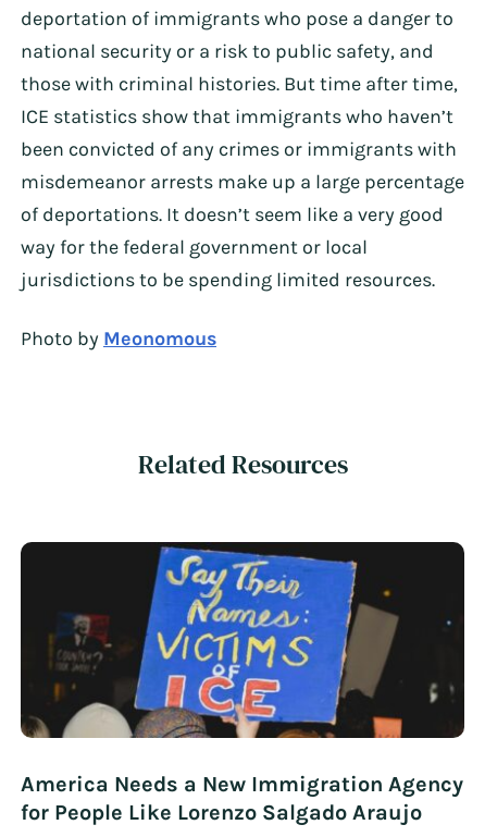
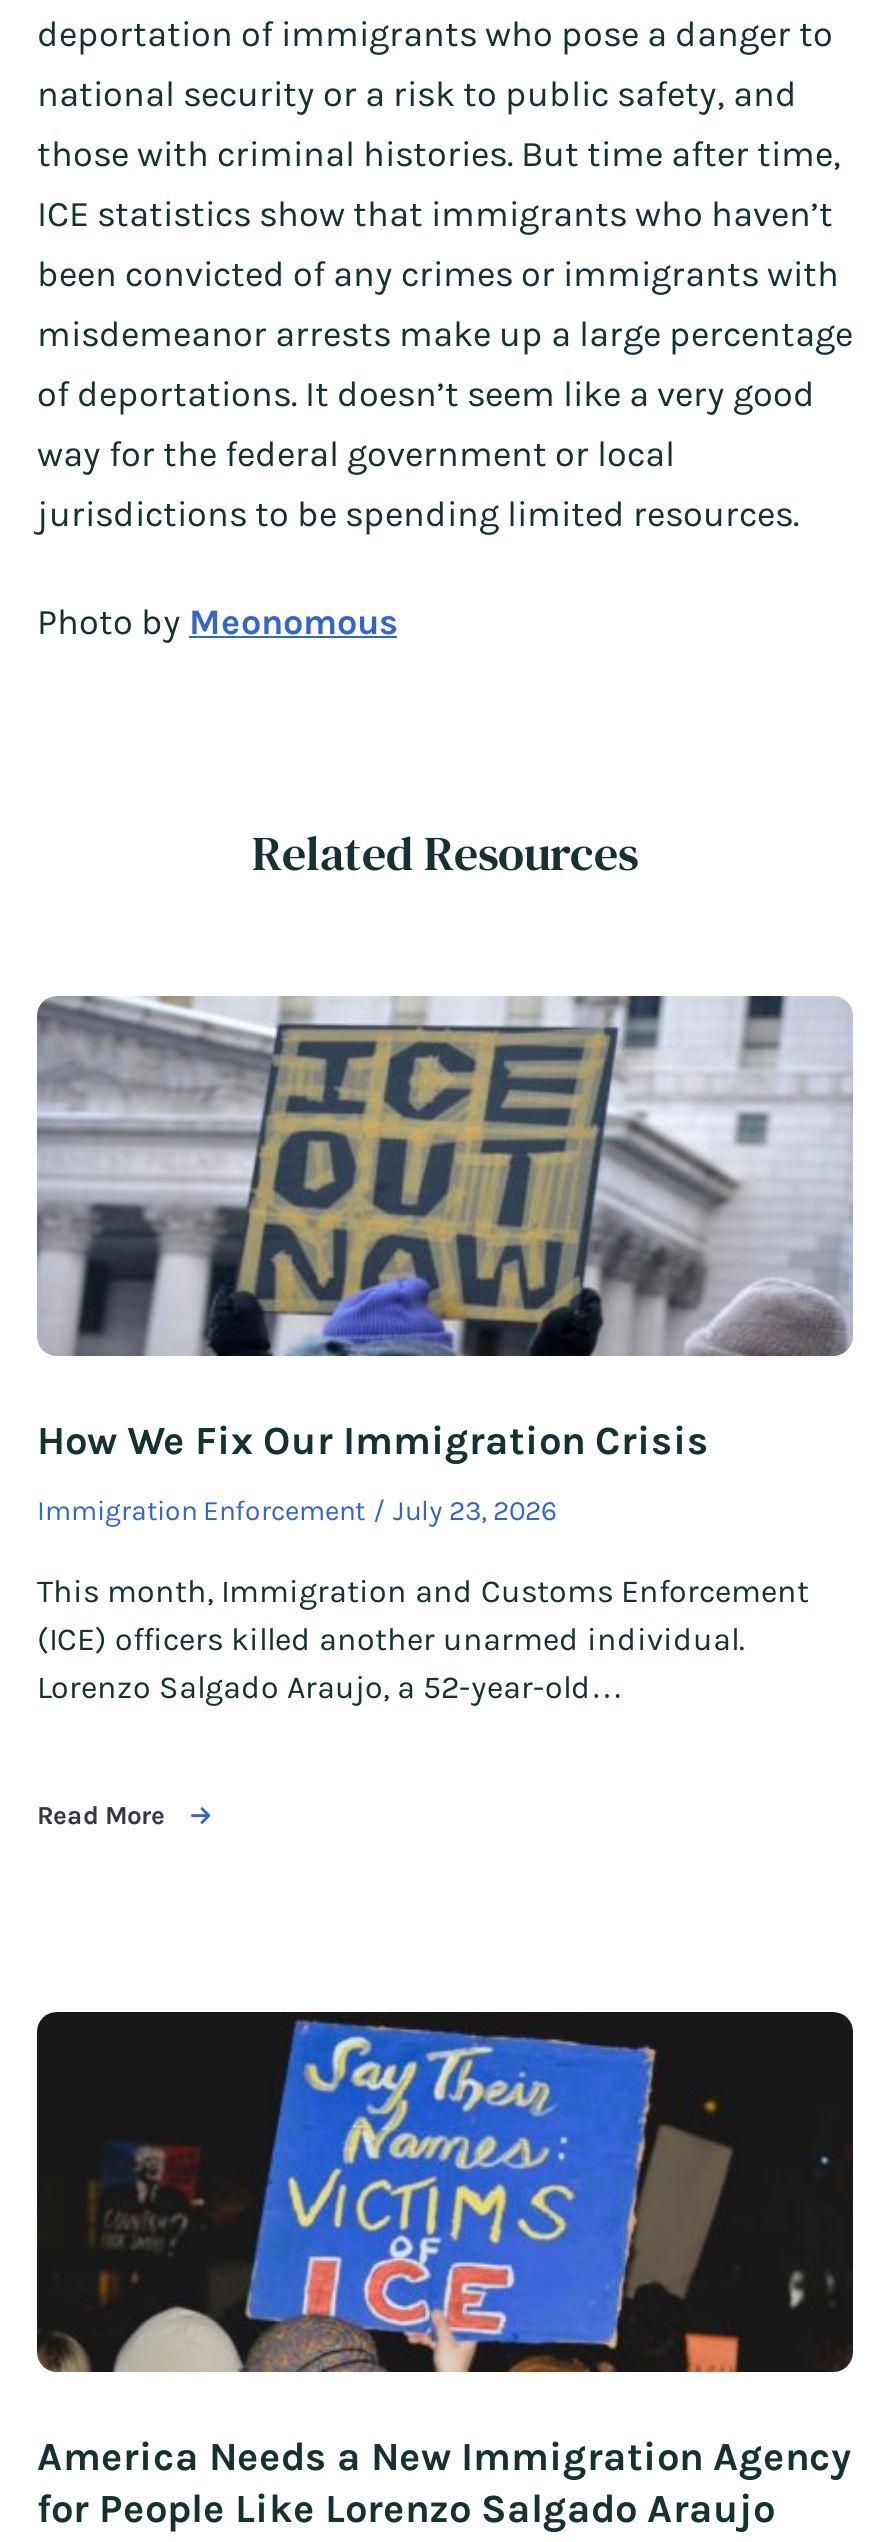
+ [image]
+ How We Fix Our Immigration Crisis
+ Immigration Enforcement
+ July 23, 2026
+ This month, Immigration and Customs Enforcement
+ (ICE) officers killed another unarmed individual.
+ Lorenzo Salgado Araujo, a 52-year-old…
+ Read More
